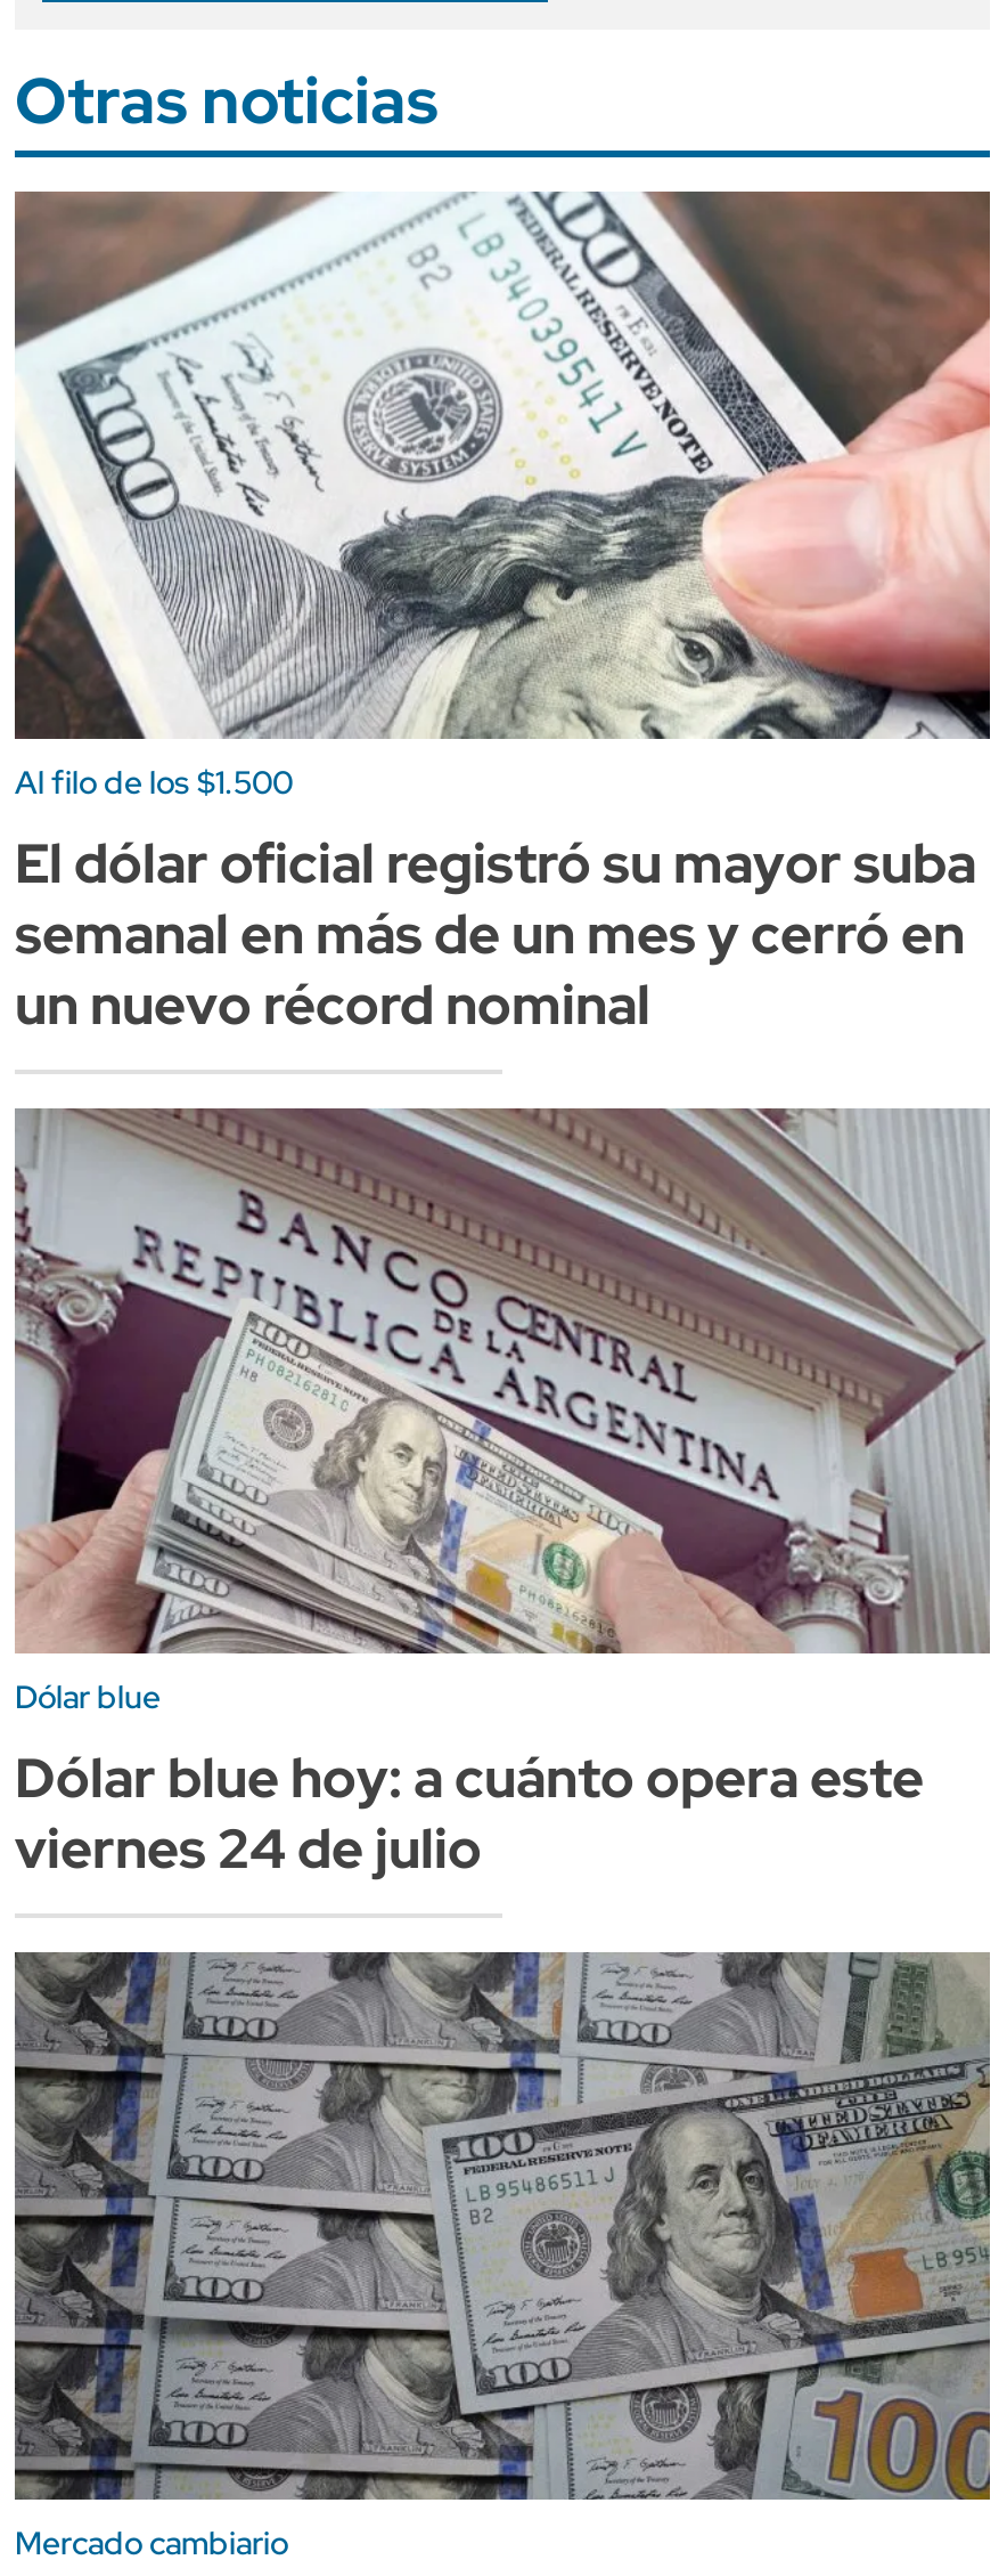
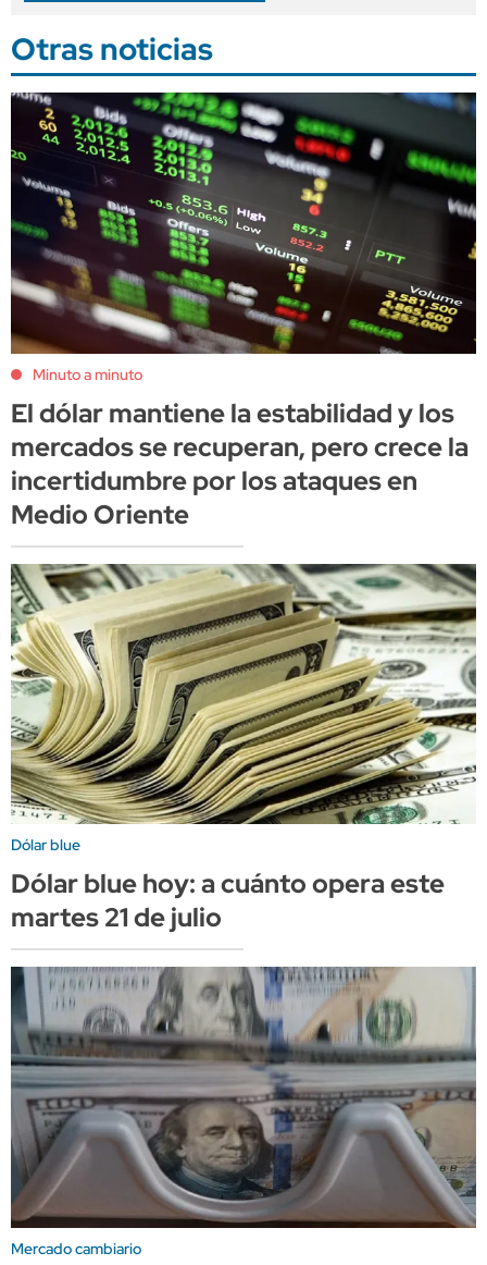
- [image]
- Al filo de los $1.500
- El dólar oficial registró su mayor suba
- semanal en más de un mes y cerró en
- un nuevo récord nominal
+ [image]
+ Minuto a minuto
+ El dólar mantiene la estabilidad y los
+ mercados se recuperan, pero crece la
+ incertidumbre por los ataques en
+ Medio Oriente

- [image]
+ [image]

- viernes 24 de julio
+ martes 21 de julio

- [image]
+ [image]
